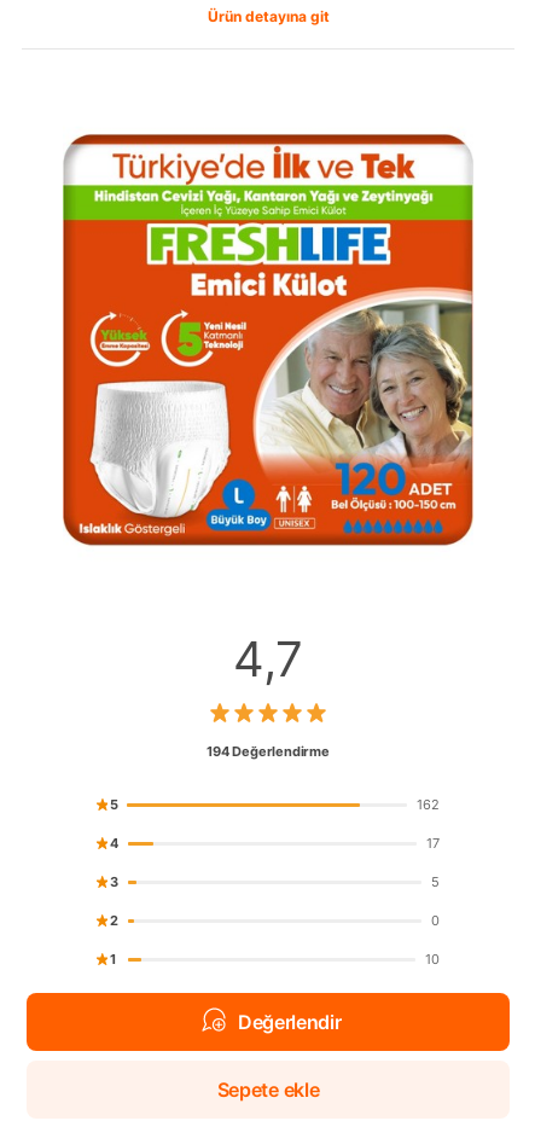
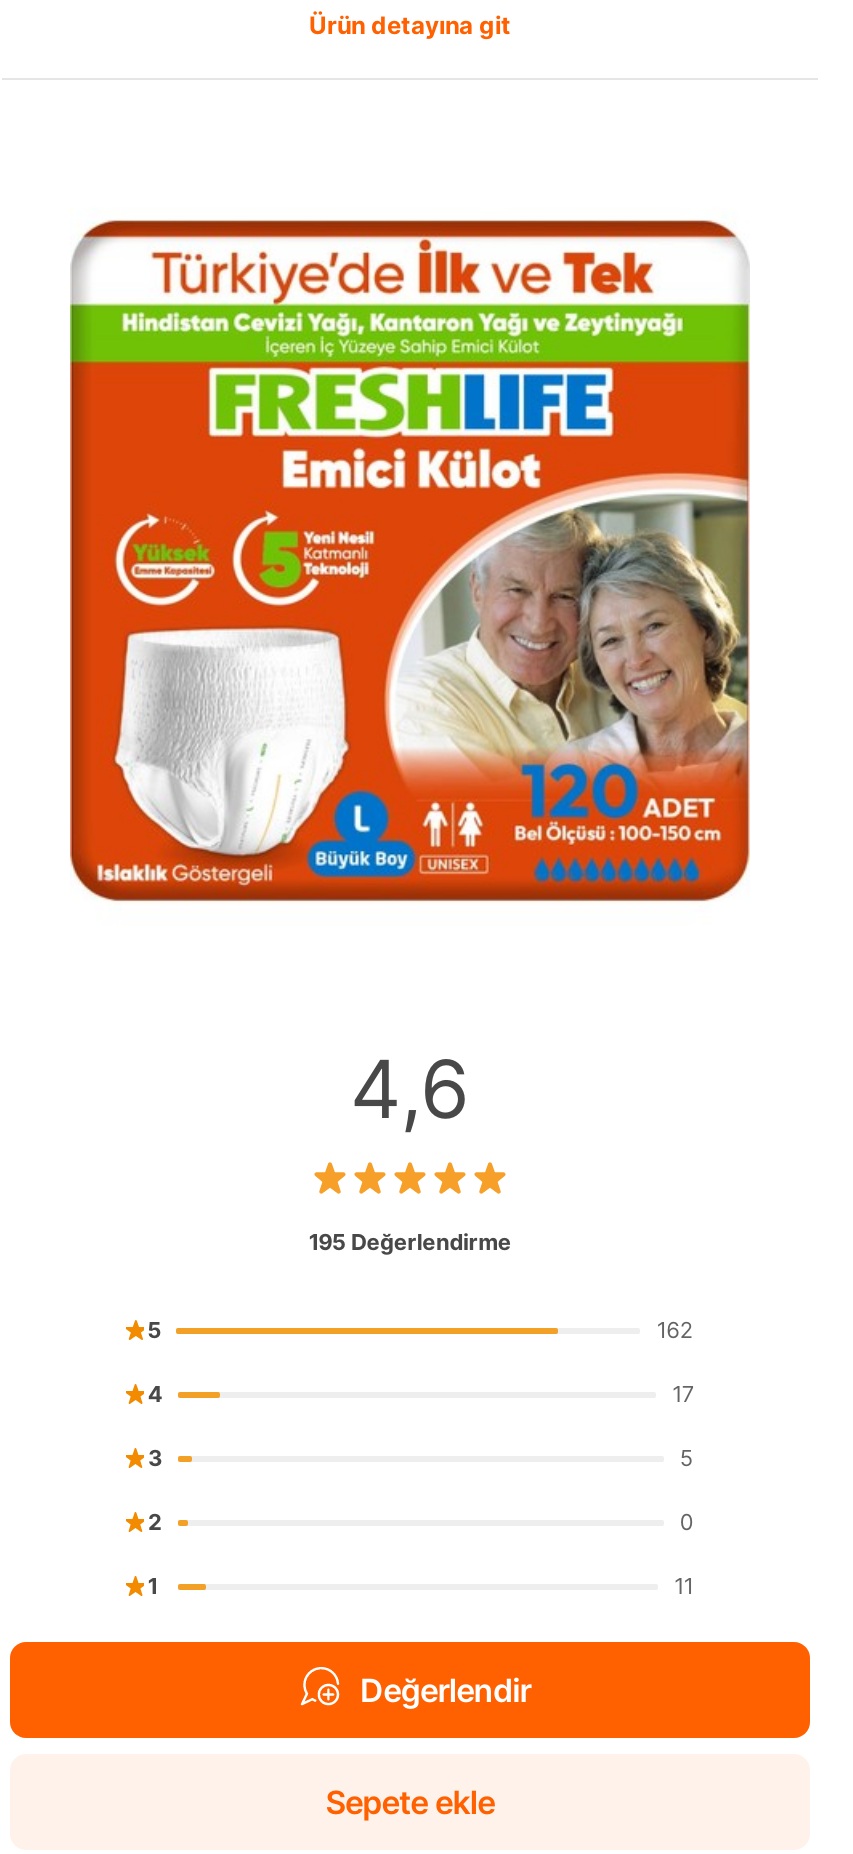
- 4,7
+ 4,6

- 194 Değerlendirme
+ 195 Değerlendirme

- 10
+ 11
